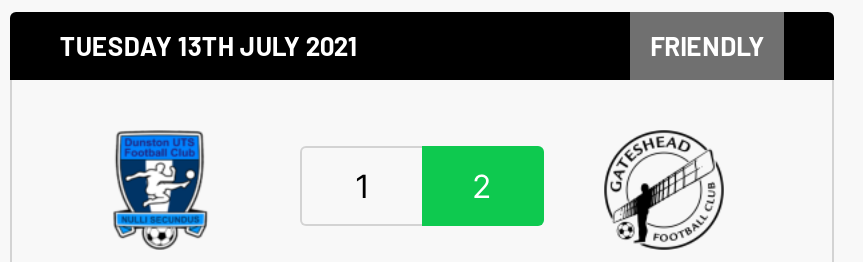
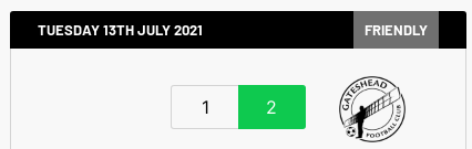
- [image]
